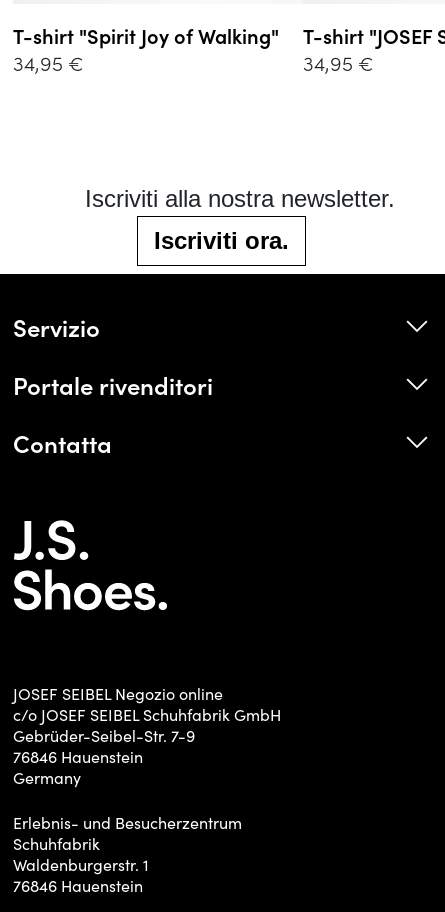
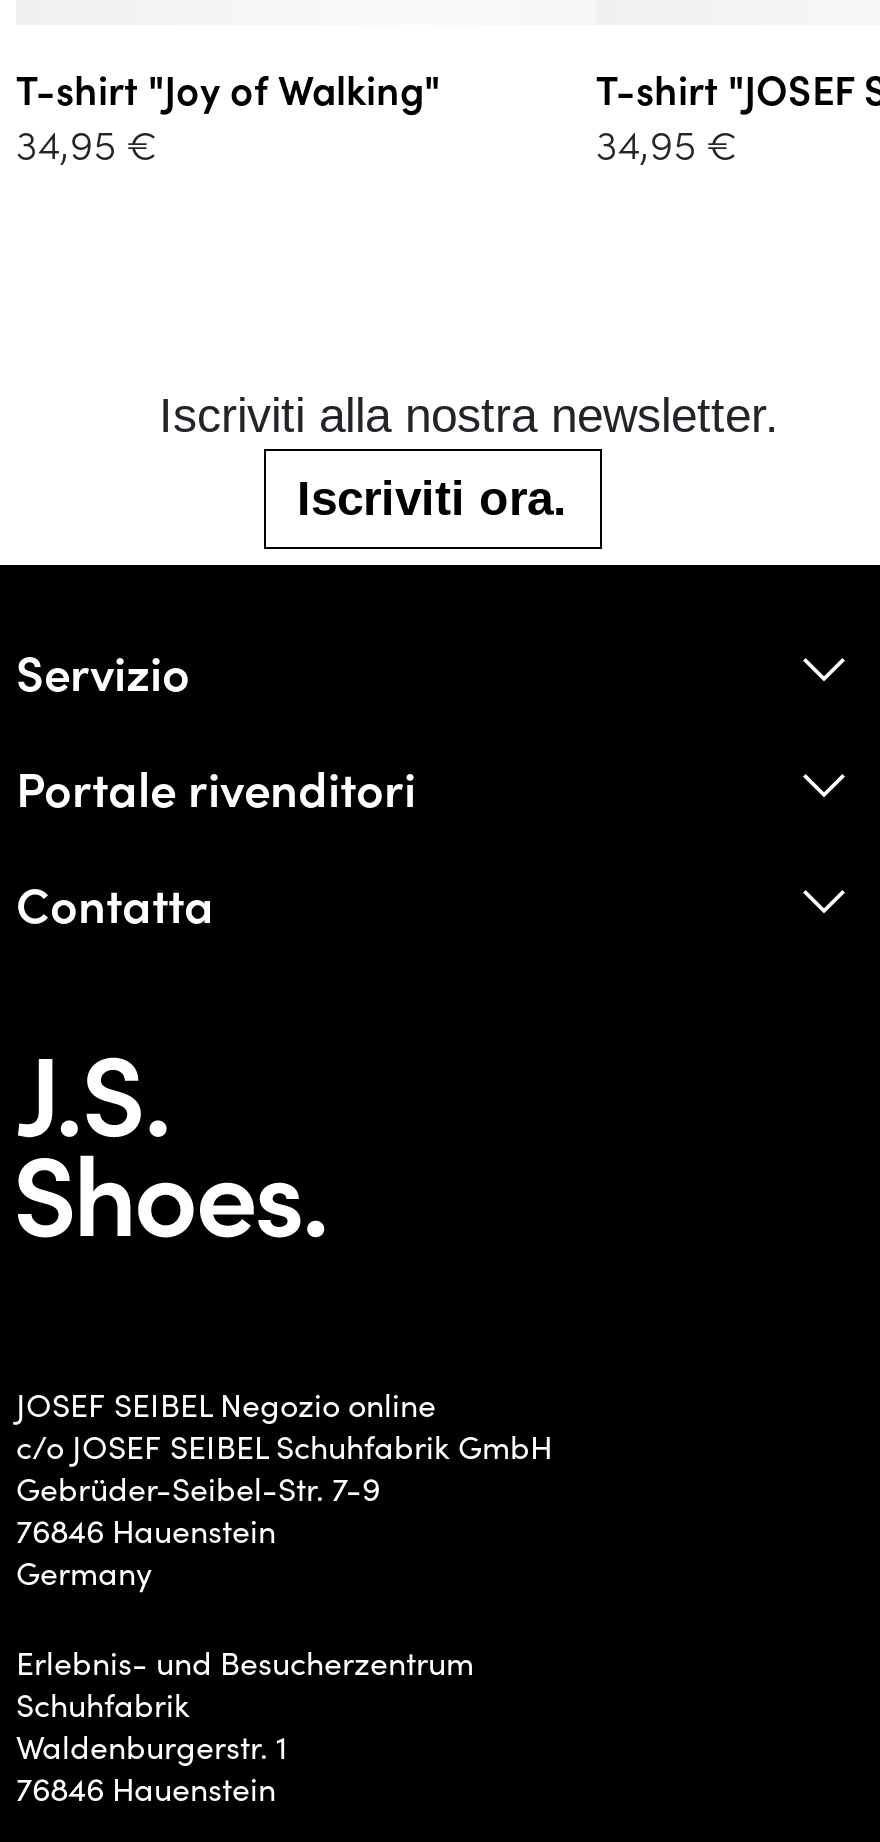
- T-shirt "Spirit Joy of Walking"
+ T-shirt "Joy of Walking"
